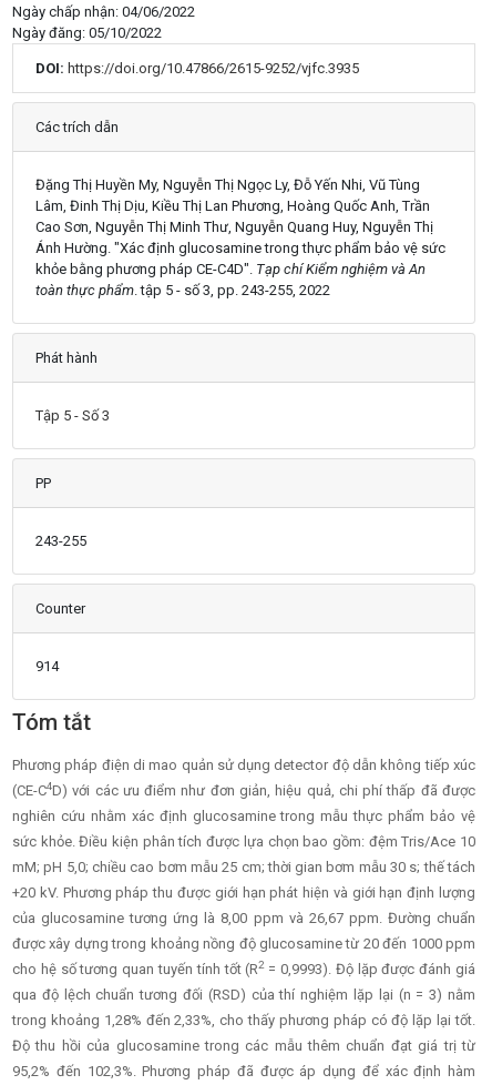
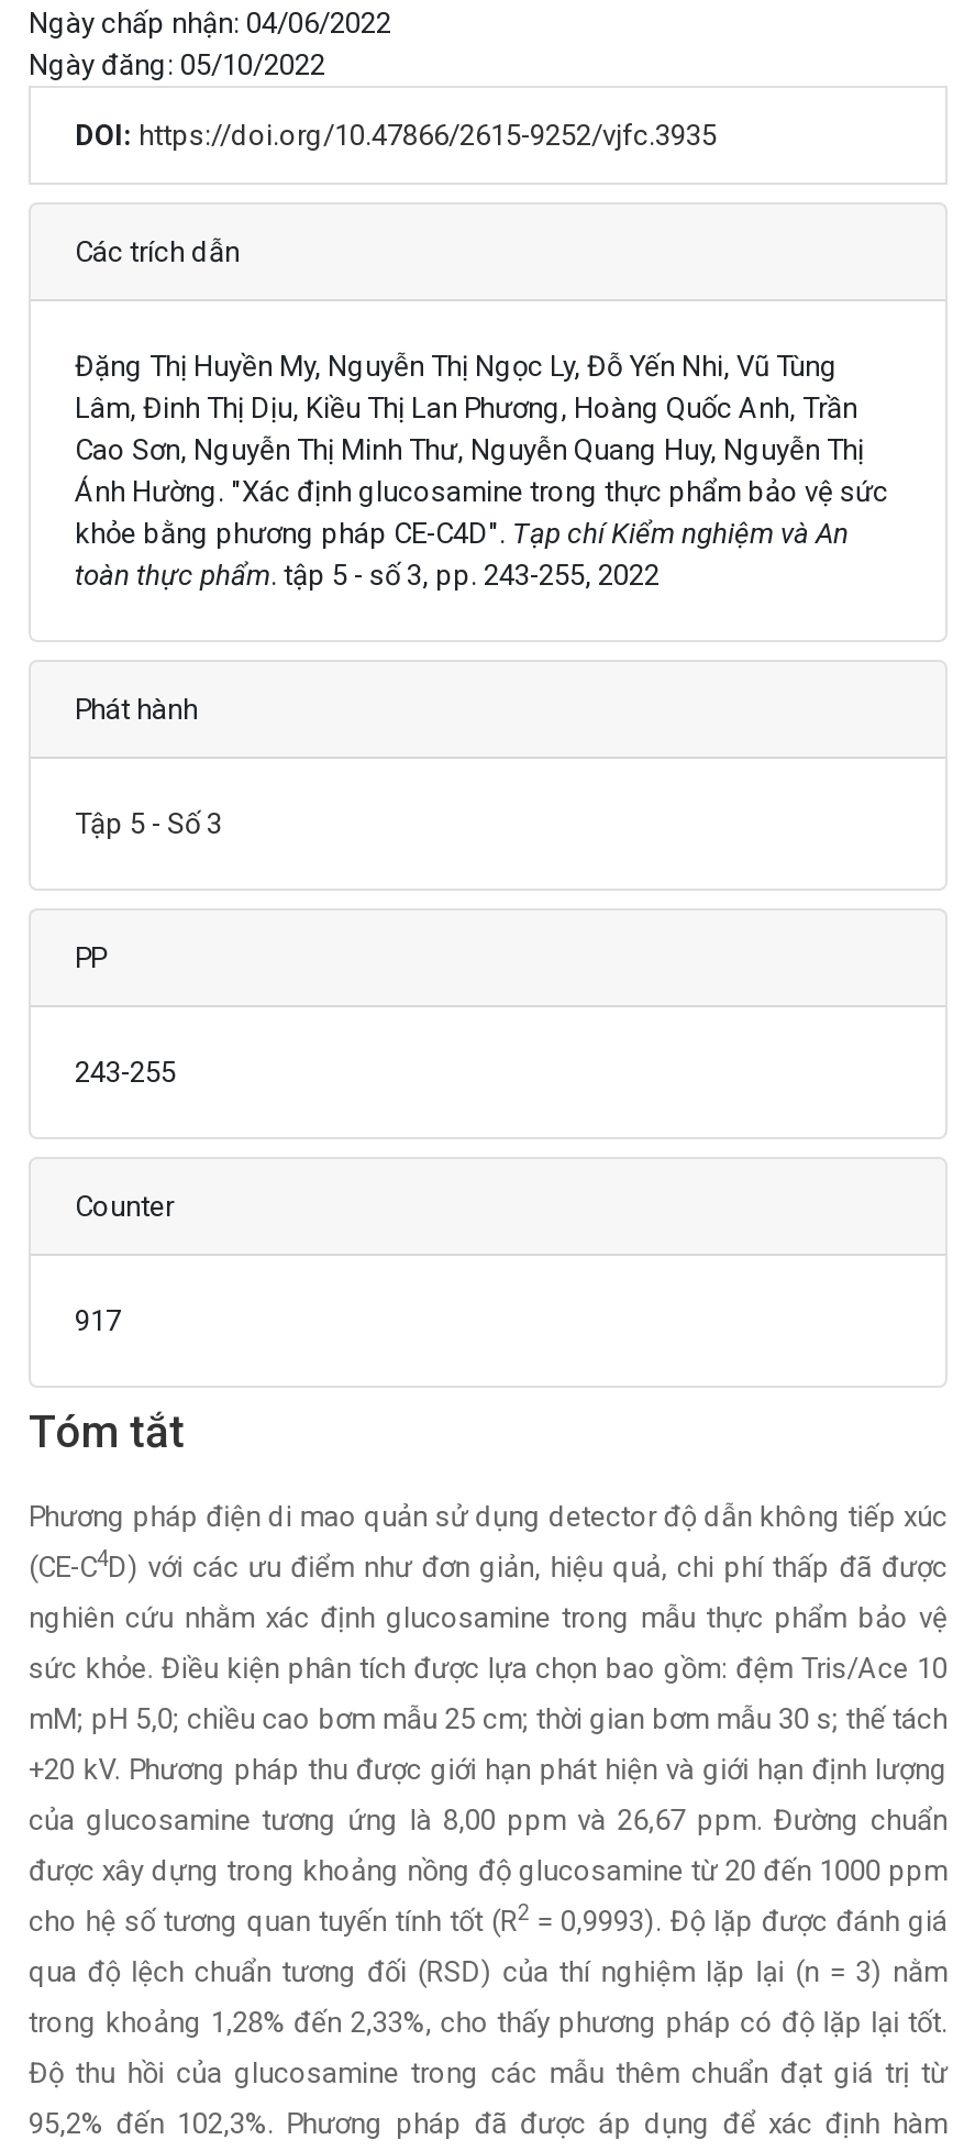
- 914
+ 917
